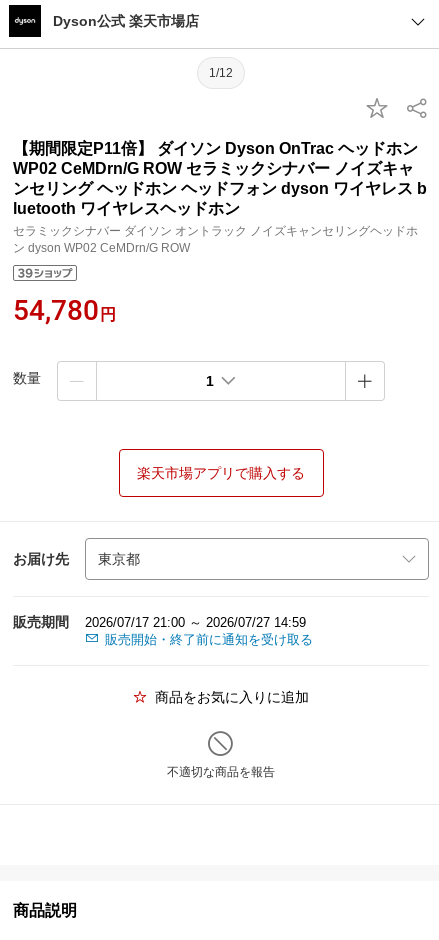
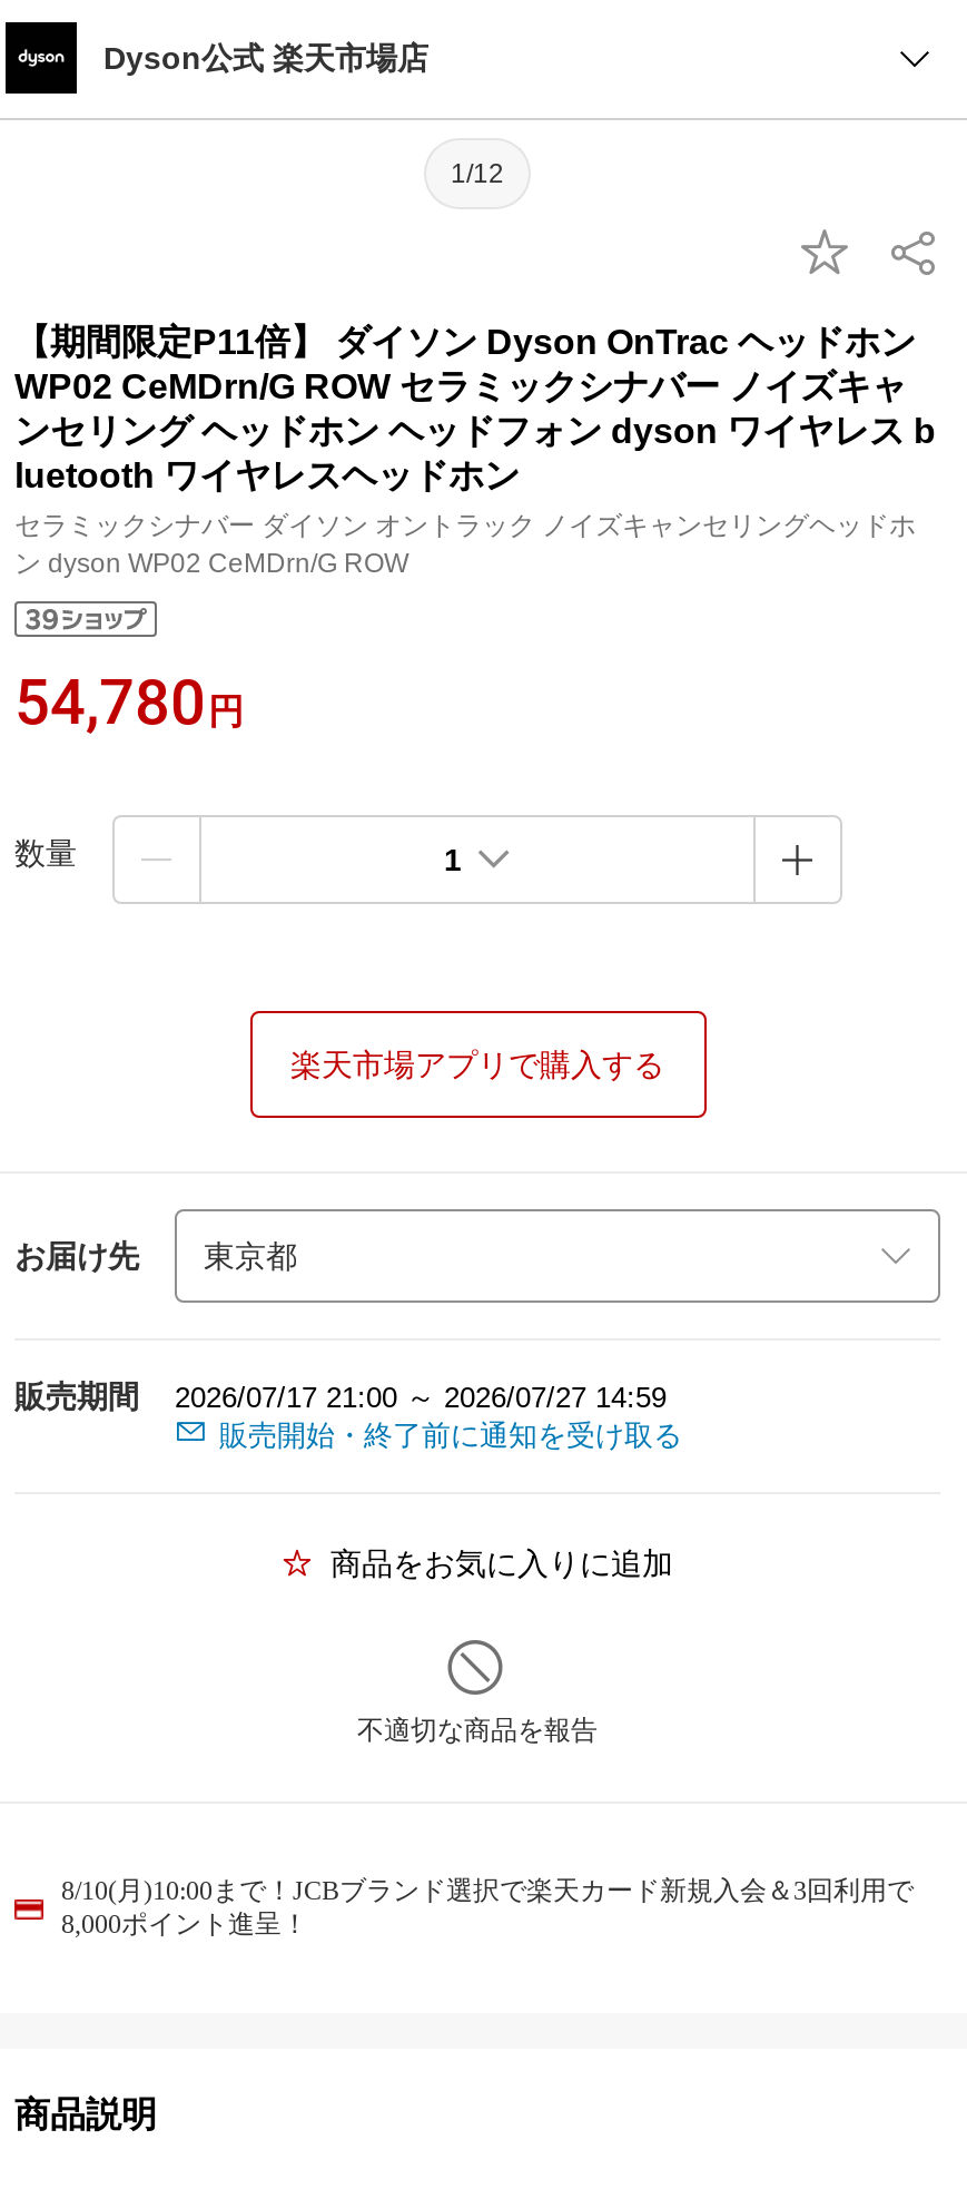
+ 8/10(月)10:00まで！JCBブランド選択で楽天カード新規入会＆3回利用で
+ 8,000ポイント進呈！
